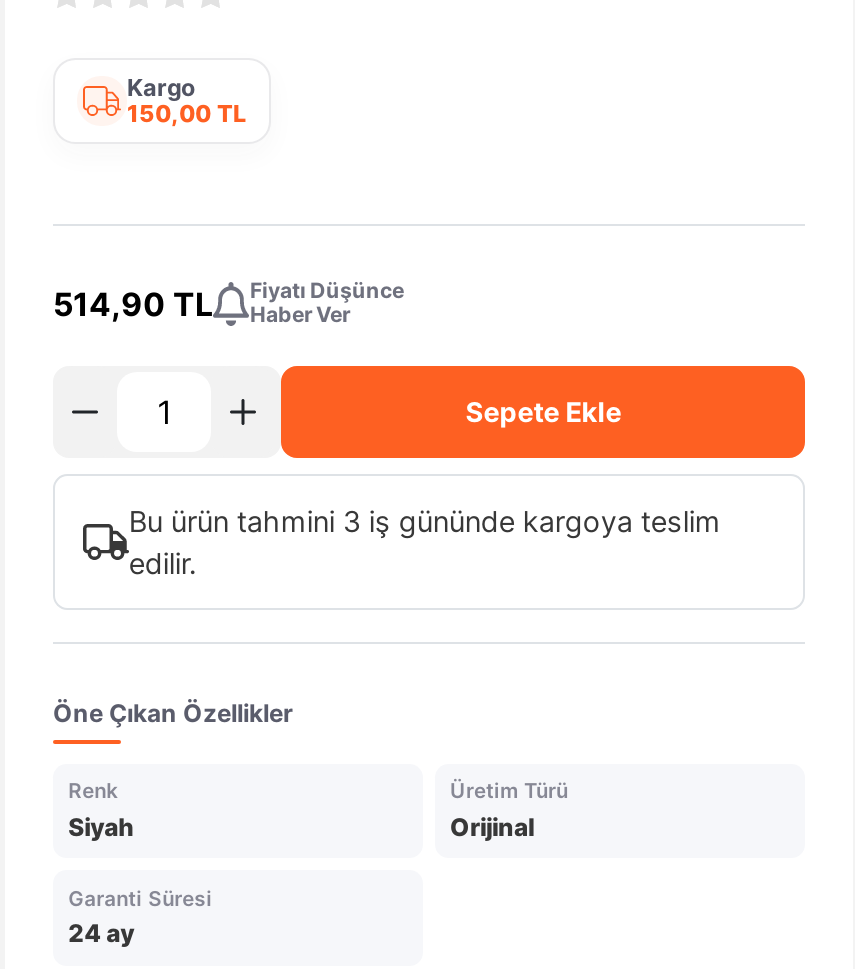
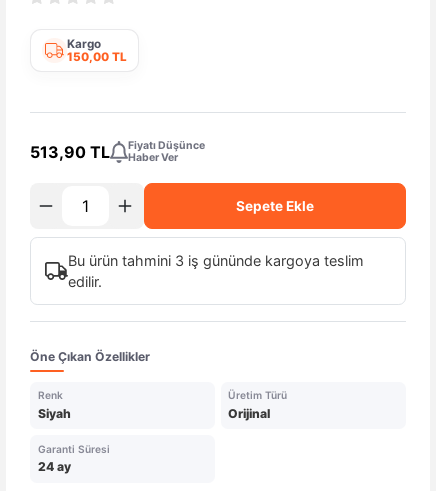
- 514,90 TL Fiyatı Düşünce Haber Ver
+ 513,90 TL Fiyatı Düşünce Haber Ver
